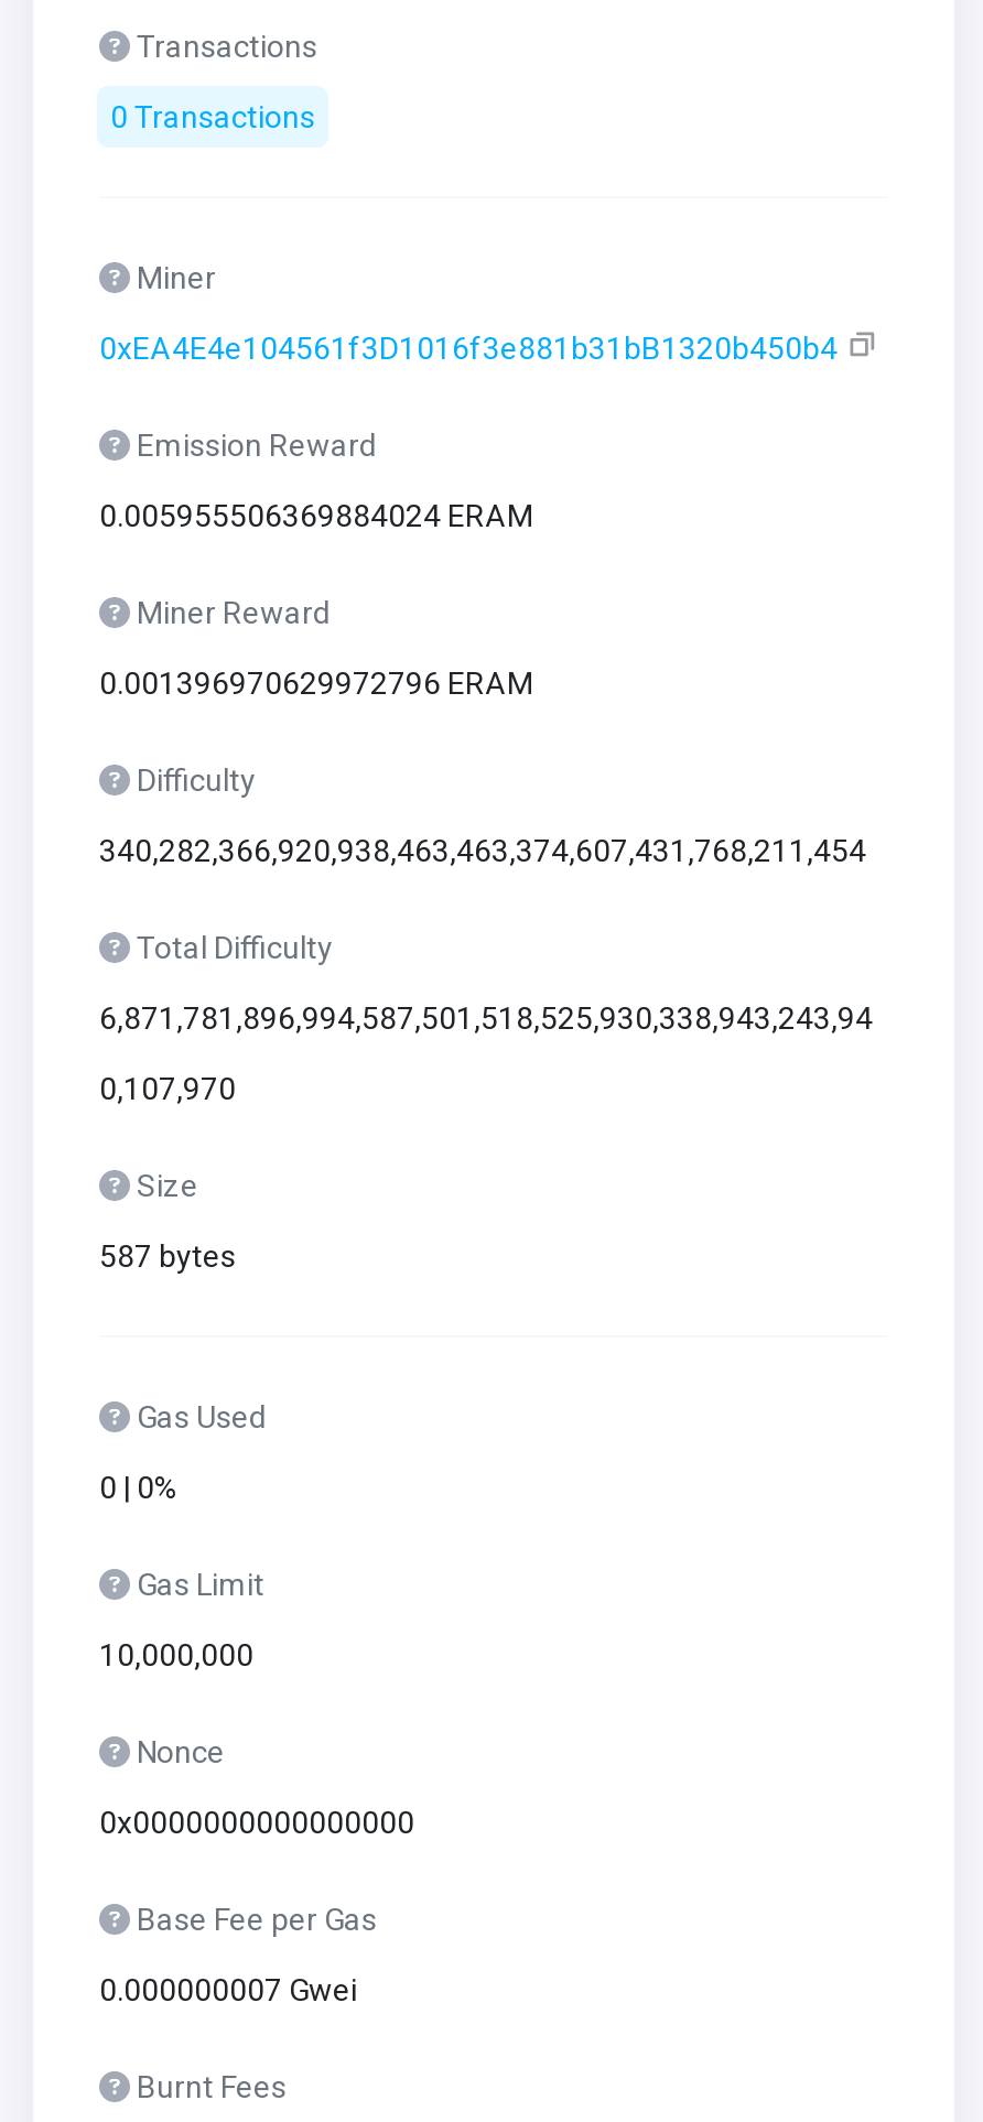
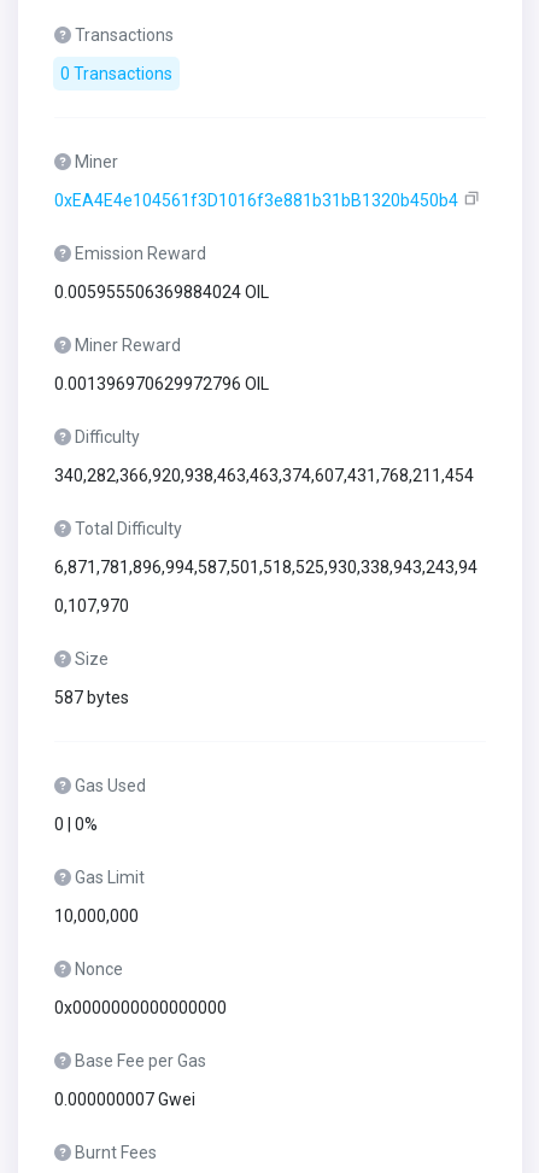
- 0.005955506369884024 ERAM
+ 0.005955506369884024 OIL

- 0.001396970629972796 ERAM
+ 0.001396970629972796 OIL
